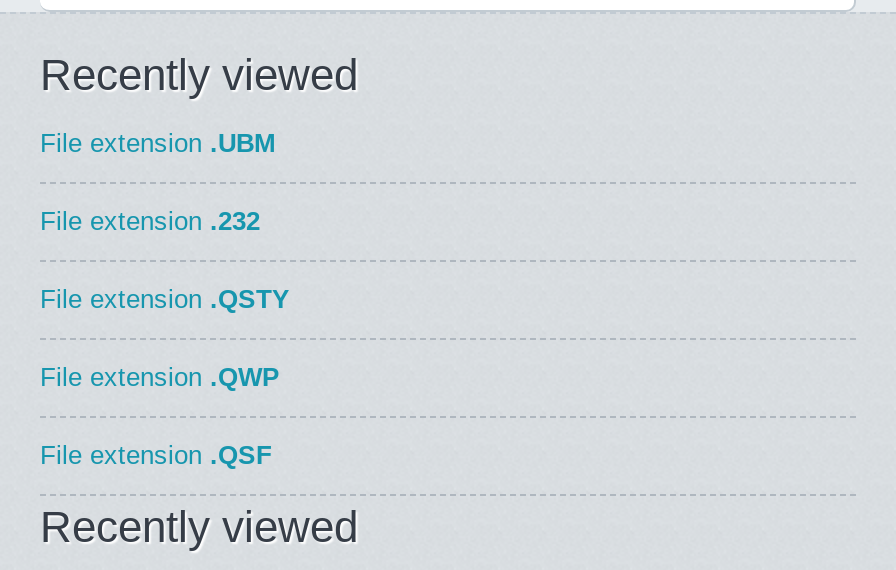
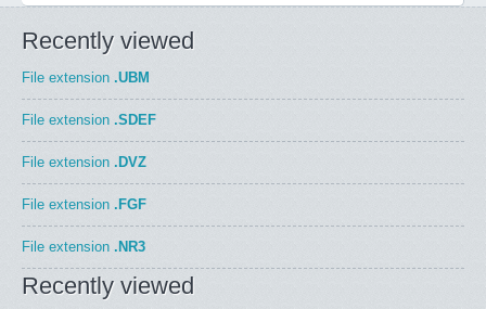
- File extension.232
+ File extension.SDEF

- File extension.QSTY
+ File extension.DVZ

- File extension.QWP
+ File extension.FGF

- File extension.QSF
+ File extension.NR3
